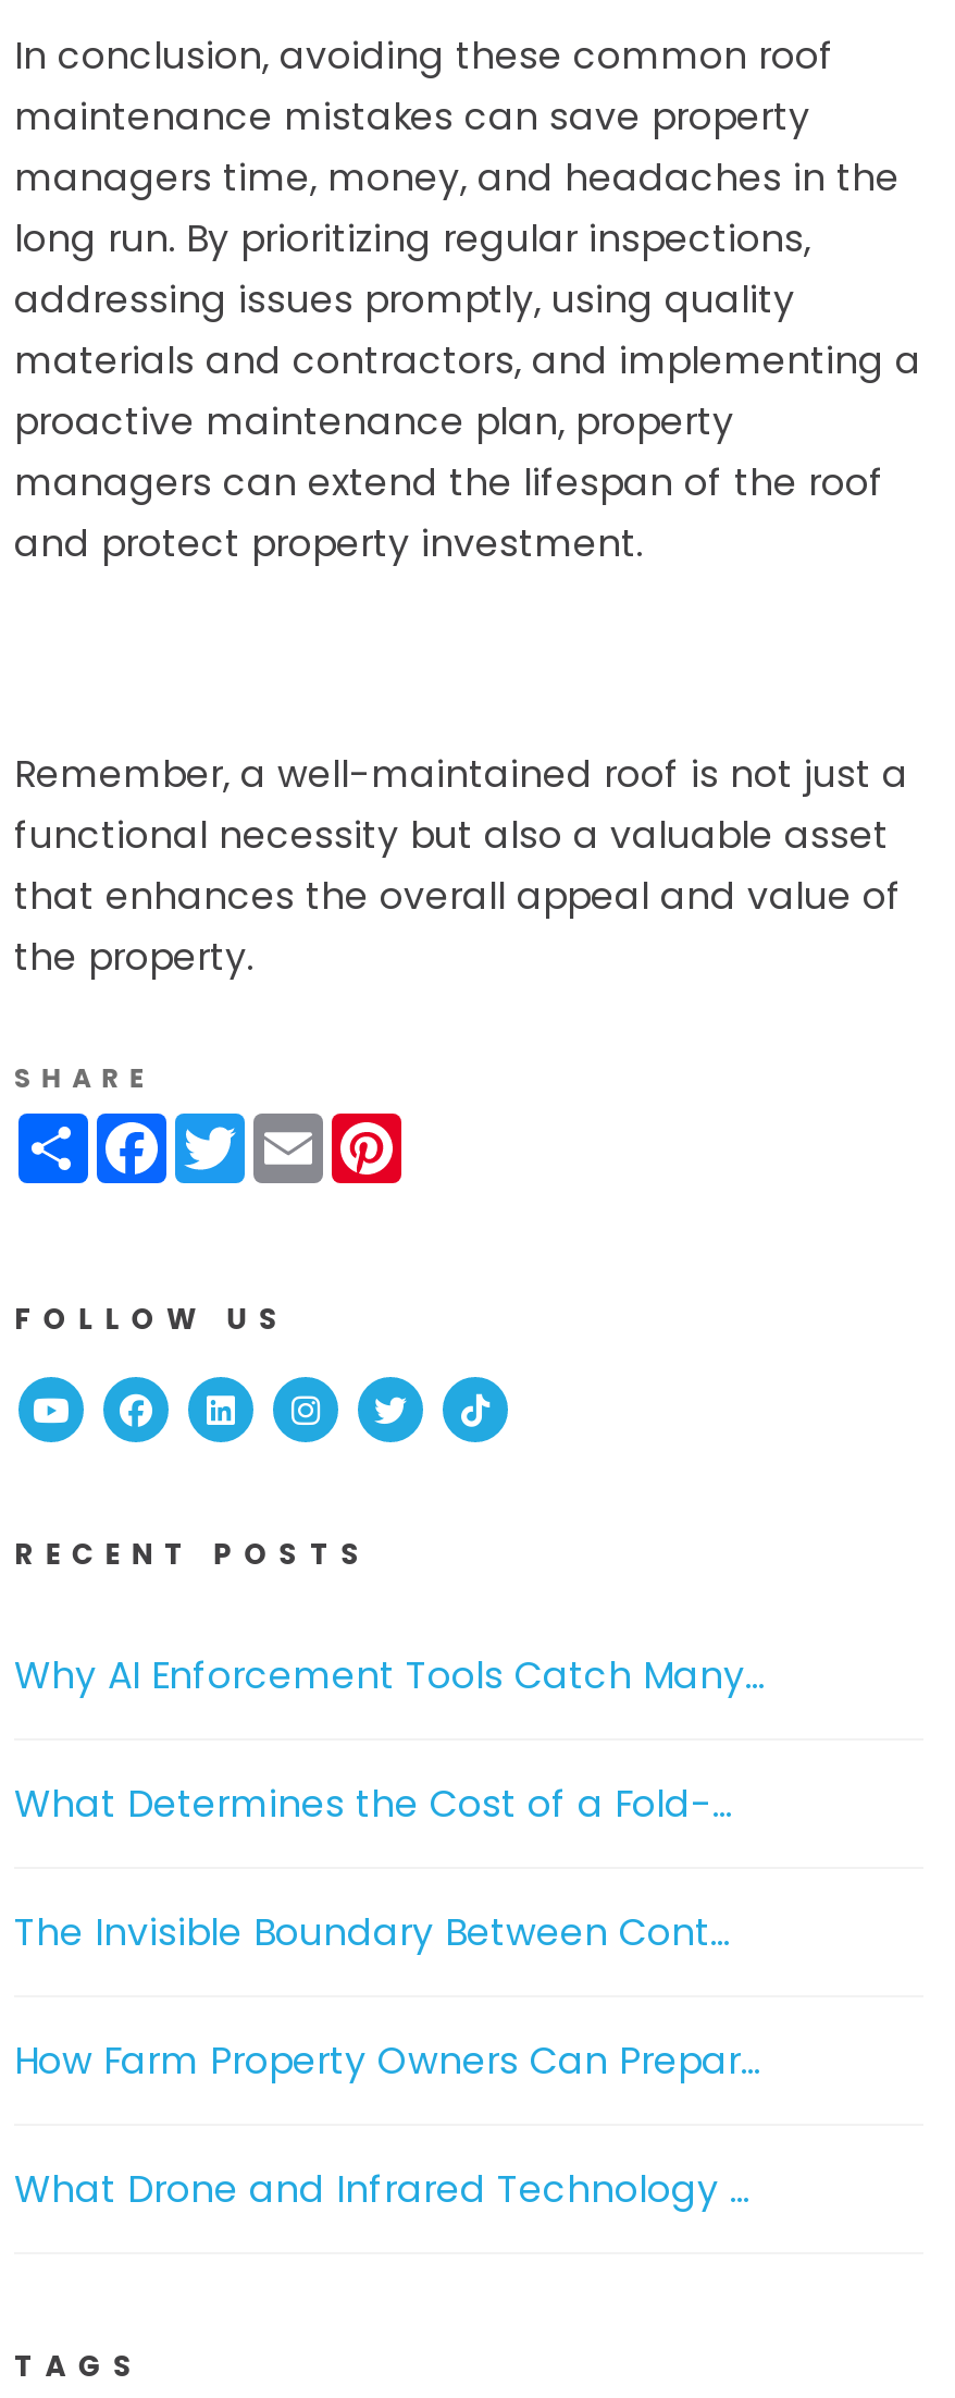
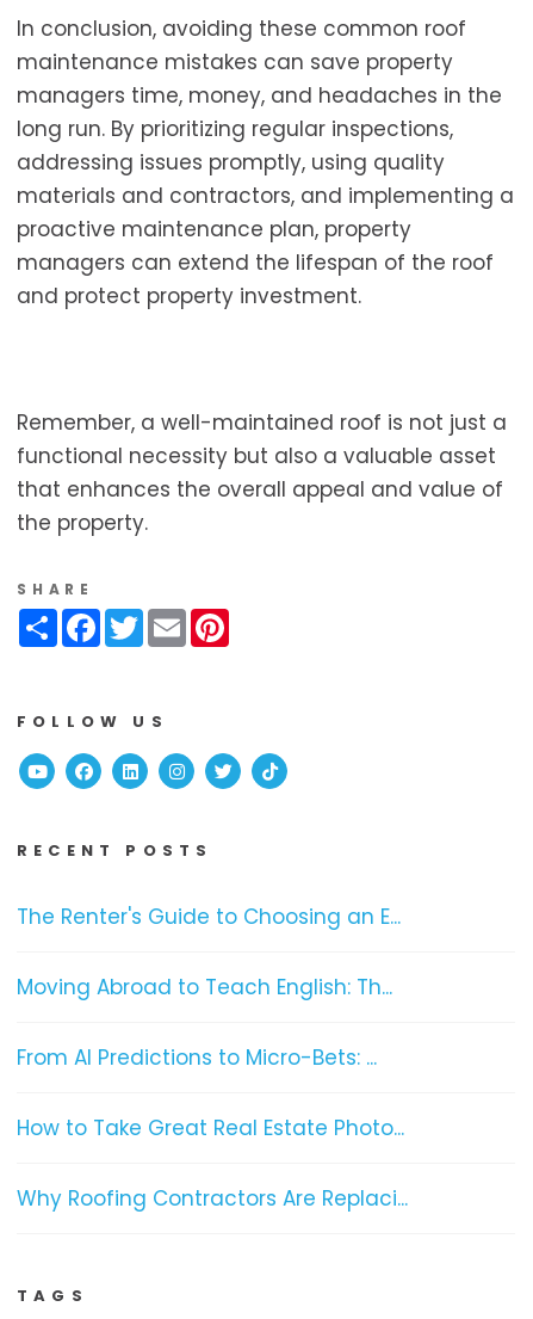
- Why AI Enforcement Tools Catch Many...
+ The Renter's Guide to Choosing an E...

- What Determines the Cost of a Fold-...
+ Moving Abroad to Teach English: Th...

- The Invisible Boundary Between Cont...
+ From AI Predictions to Micro-Bets: ...

- How Farm Property Owners Can Prepar...
+ How to Take Great Real Estate Photo...

- What Drone and Infrared Technology ...
+ Why Roofing Contractors Are Replaci...
